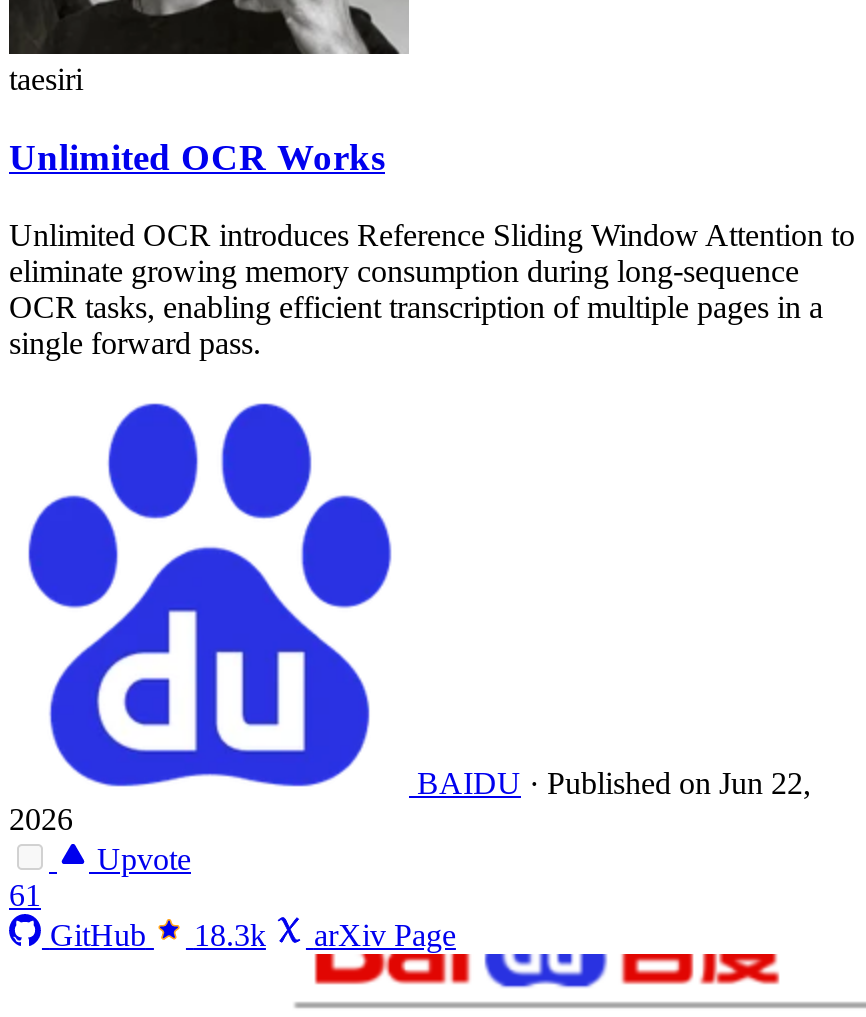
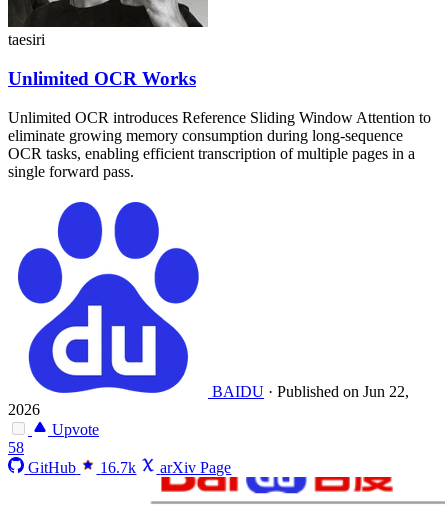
- 61
+ 58

- GitHub 18.3k arXiv Page
+ GitHub 16.7k arXiv Page
